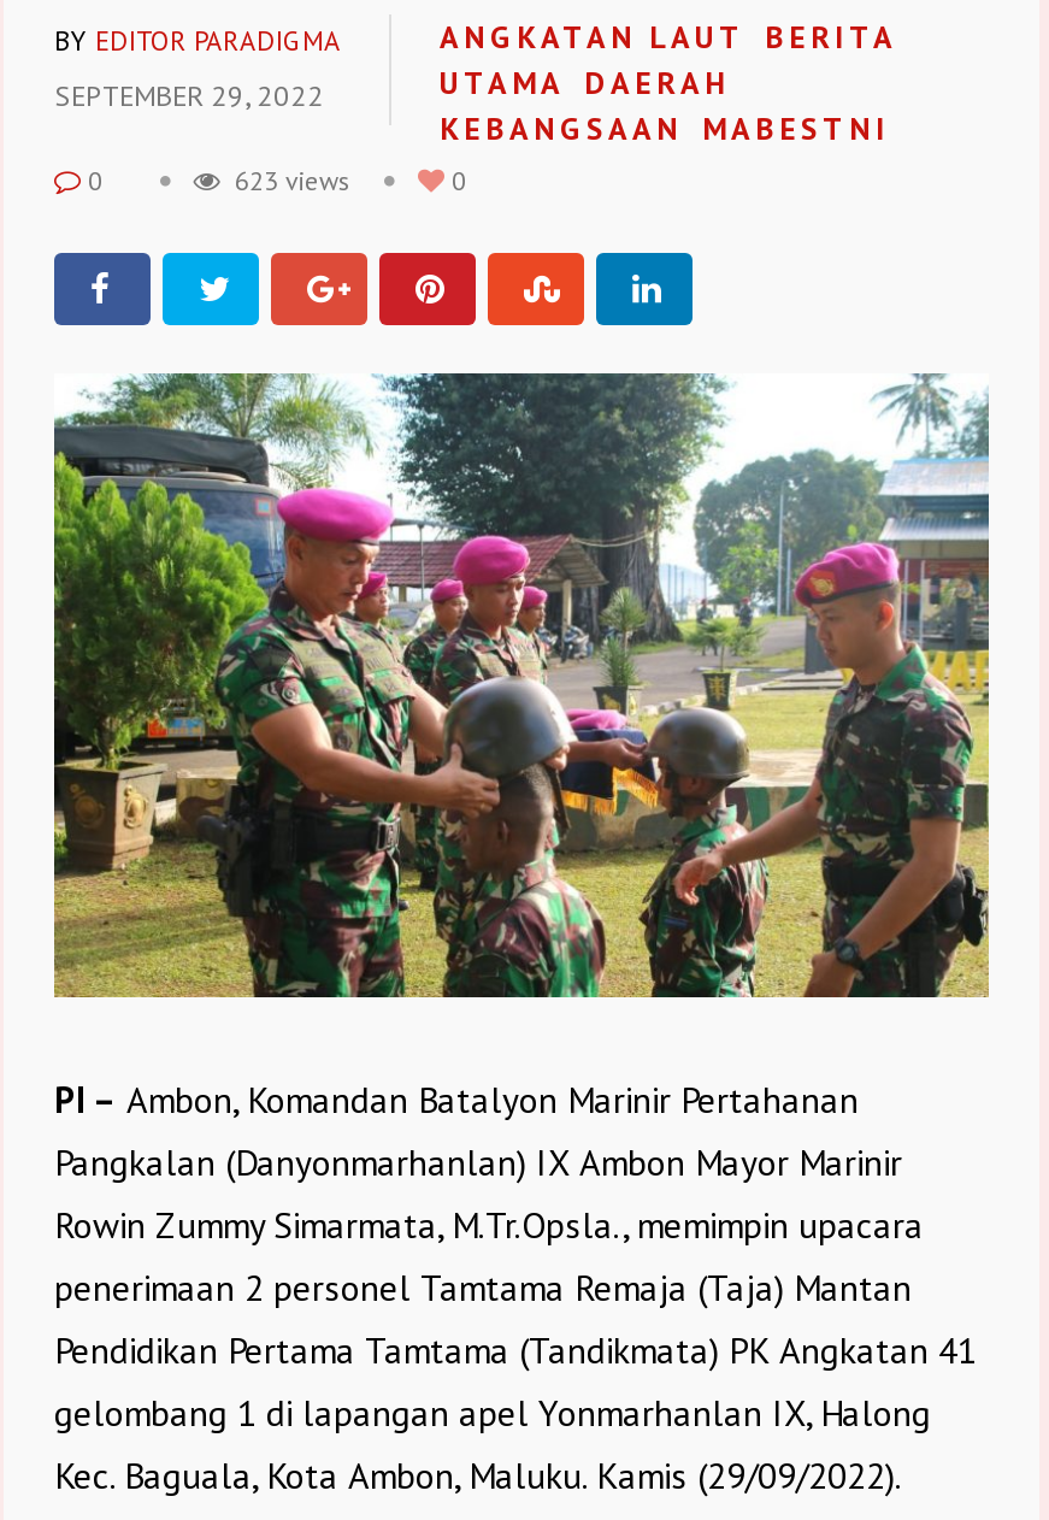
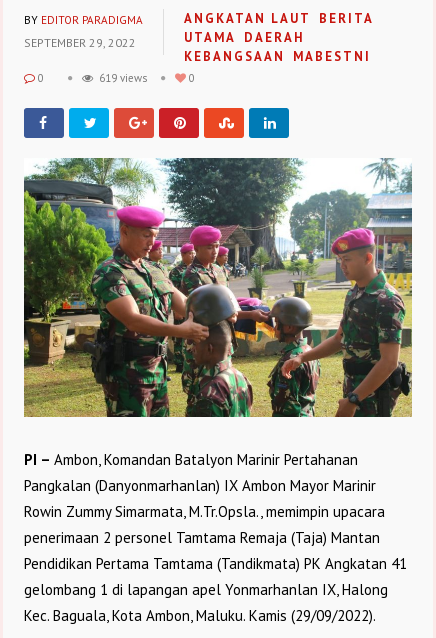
- 623 views
+ 619 views
